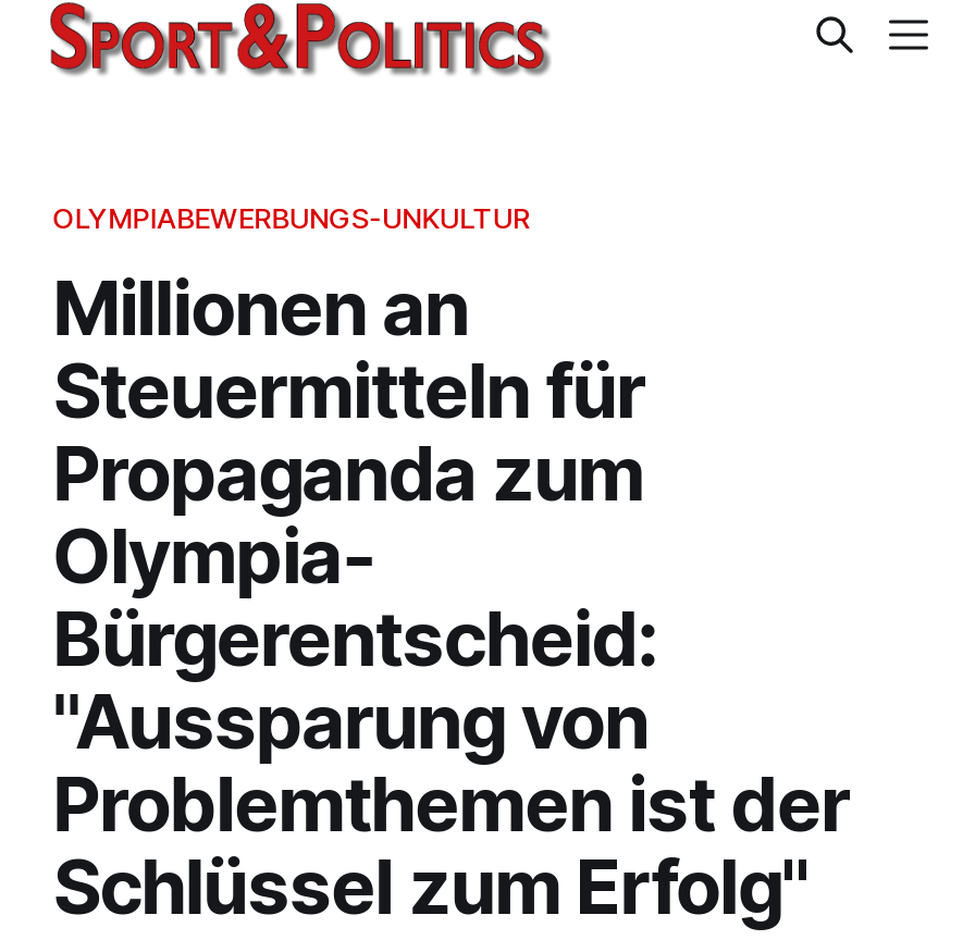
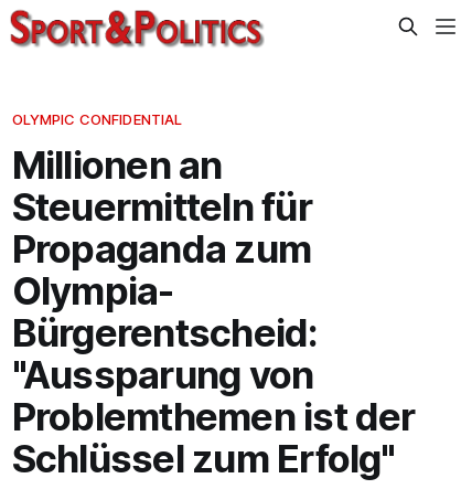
- OLYMPIABEWERBUNGS-UNKULTUR
+ OLYMPIC CONFIDENTIAL
